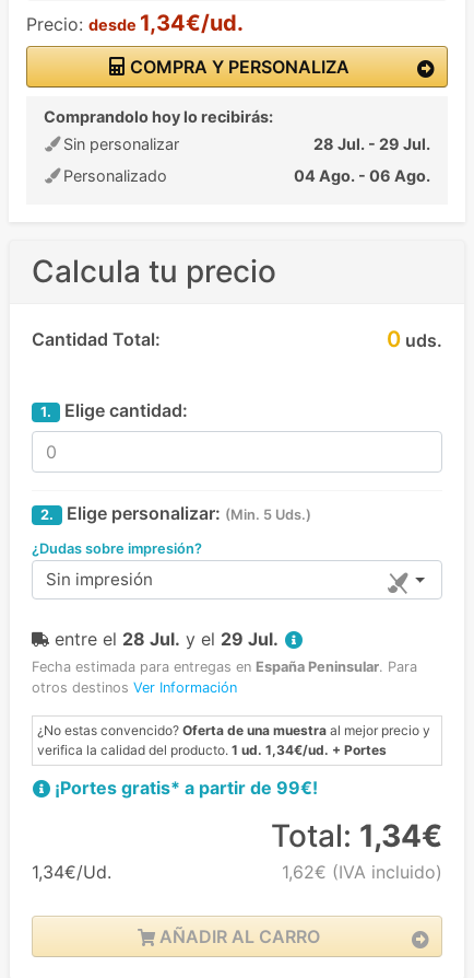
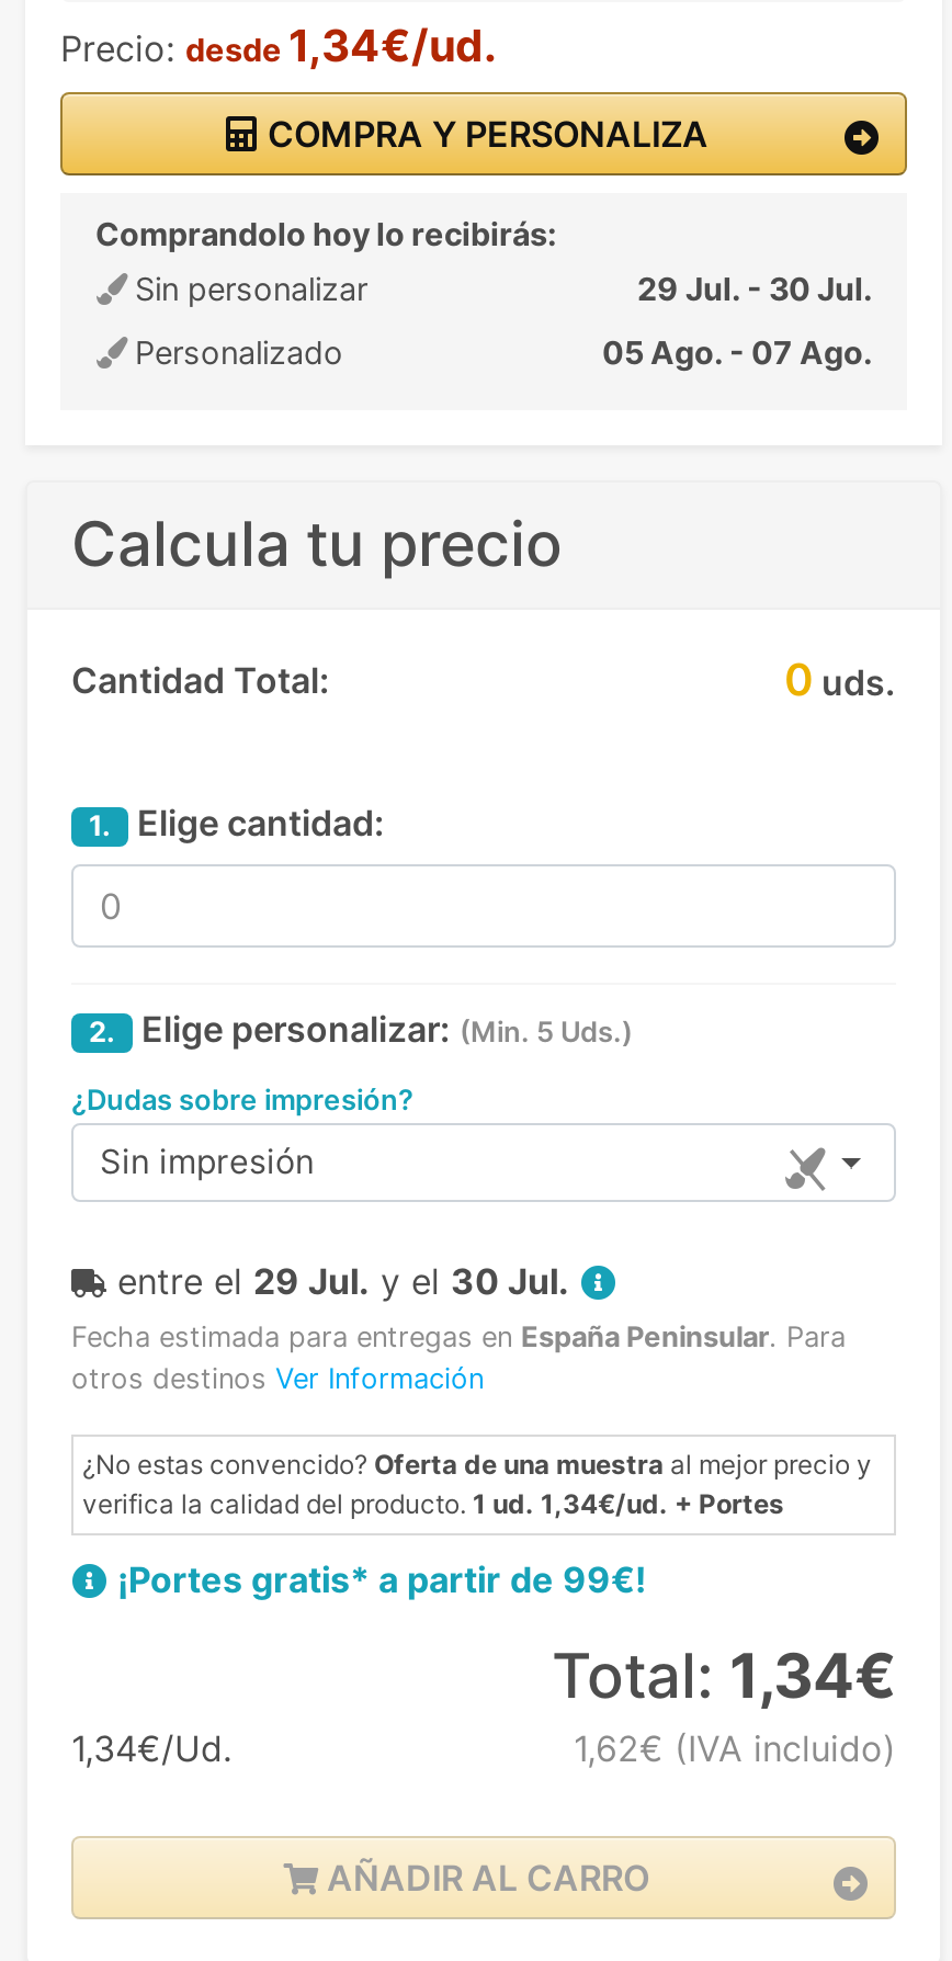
- 28 Jul. - 29 Jul.
+ 29 Jul. - 30 Jul.

- 04 Ago. - 06 Ago.
+ 05 Ago. - 07 Ago.

- entre el 28 Jul. y el 29 Jul.
+ entre el 29 Jul. y el 30 Jul.
